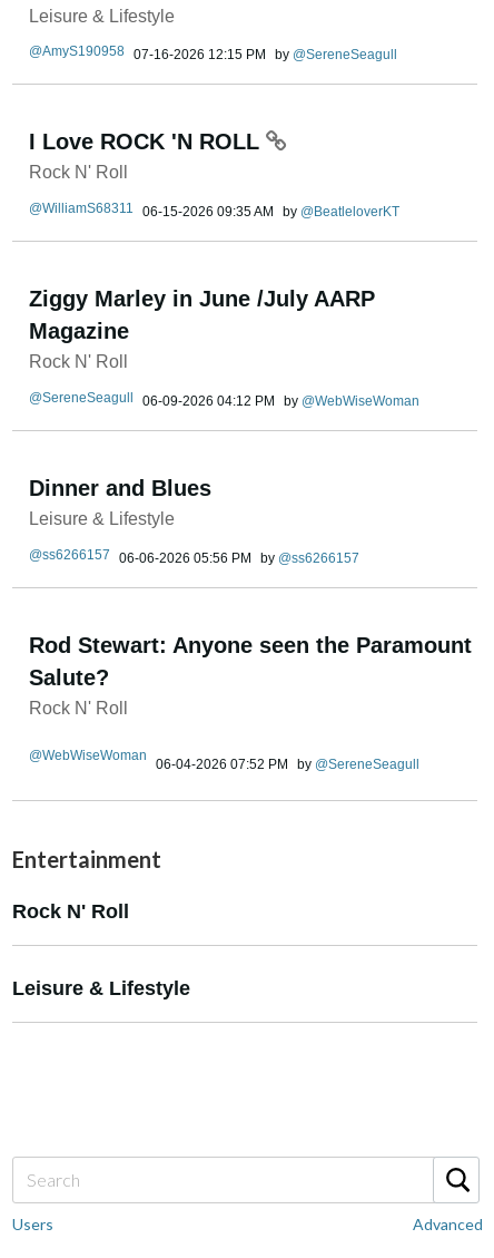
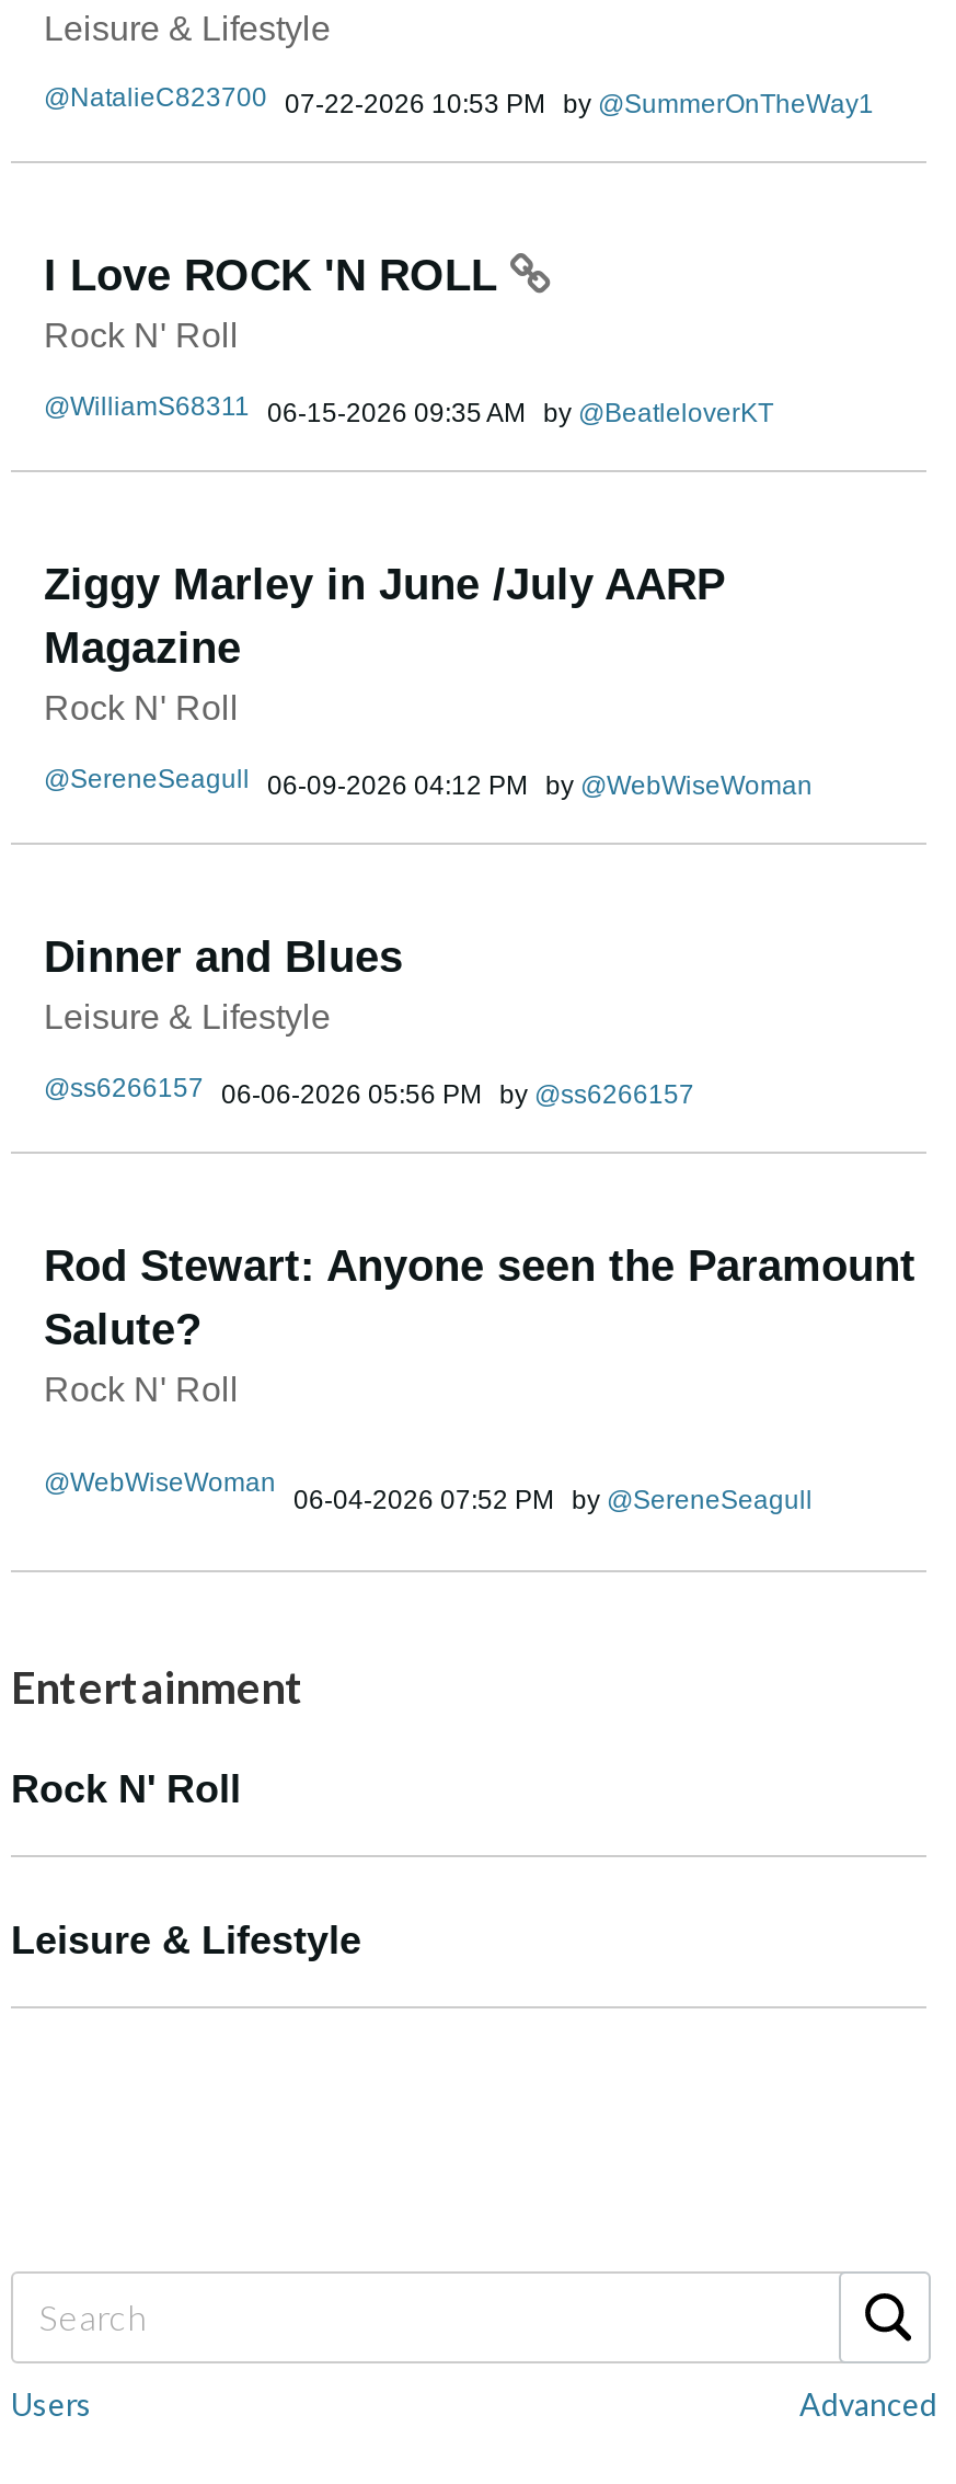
- AmyS190958 07-16-2026 12:15 PM by
- SereneSeagull
+ NatalieC823700 07-22-2026 10:53 PM by
+ SummerOnTheWay1
